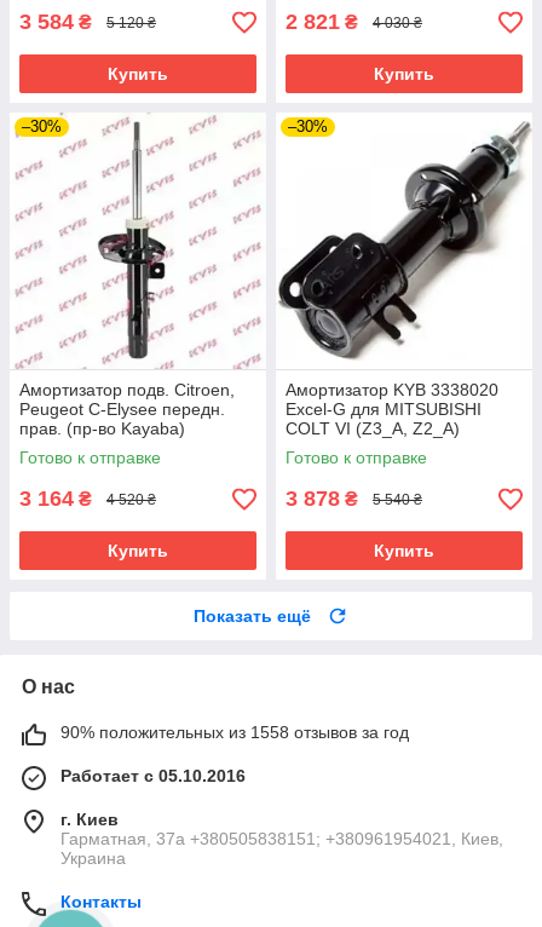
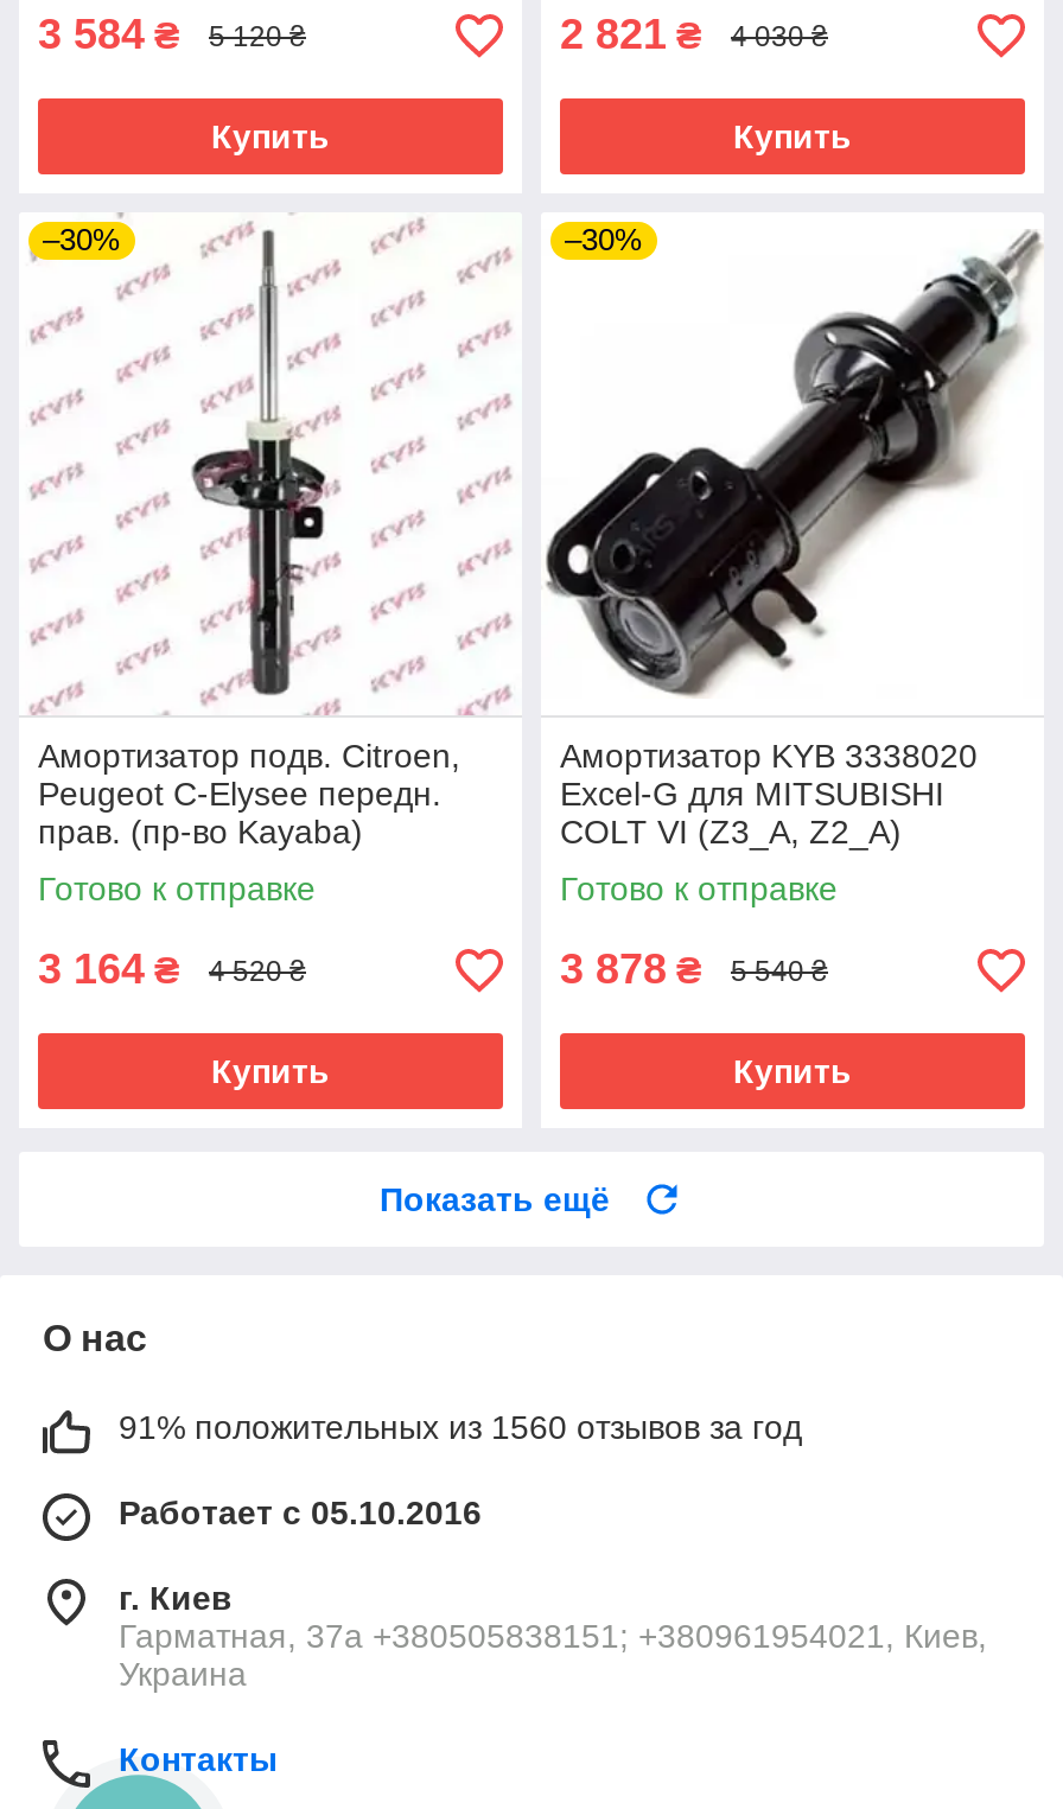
- 90% положительных из 1558 отзывов за год
+ 91% положительных из 1560 отзывов за год
